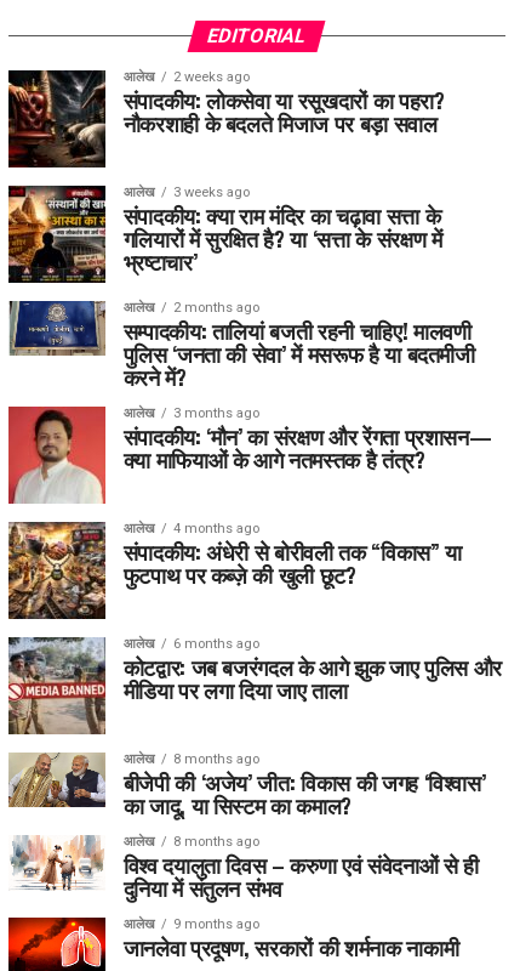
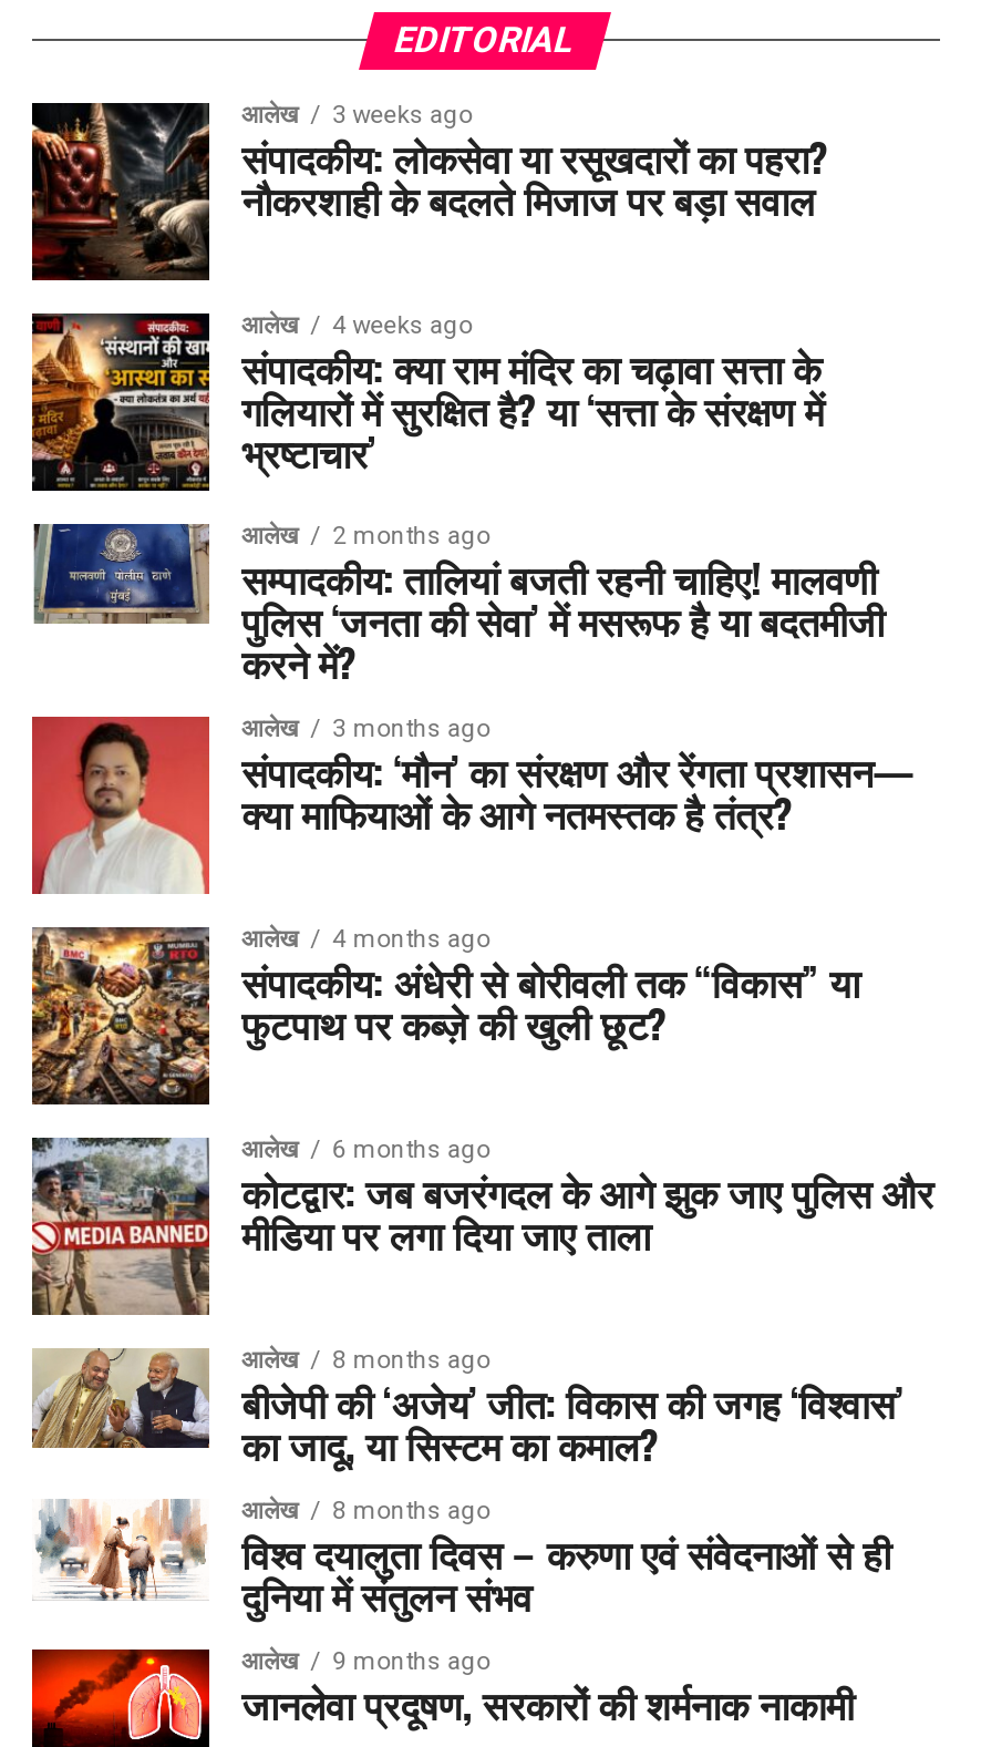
- आलेख 2 weeks ago
+ आलेख 3 weeks ago

- आलेख 3 weeks ago
+ आलेख 4 weeks ago
